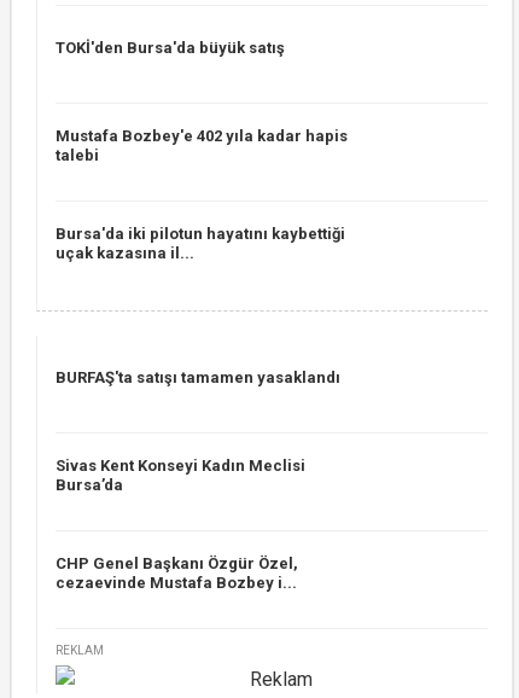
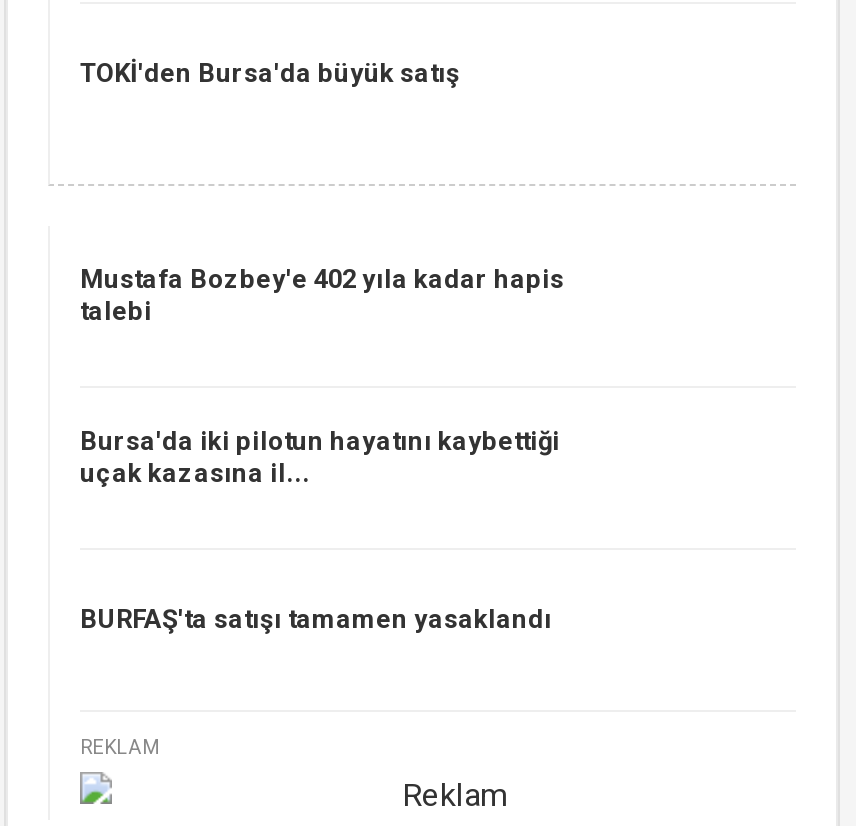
moved down: Mustafa Bozbey'e 402 yıla kadar hapis | talebi | Bursa'da iki pilotun hayatını kaybettiği | uçak kazasına il...

- Sivas Kent Konseyi Kadın Meclisi
- Bursa’da

- CHP Genel Başkanı Özgür Özel,
- cezaevinde Mustafa Bozbey i...
